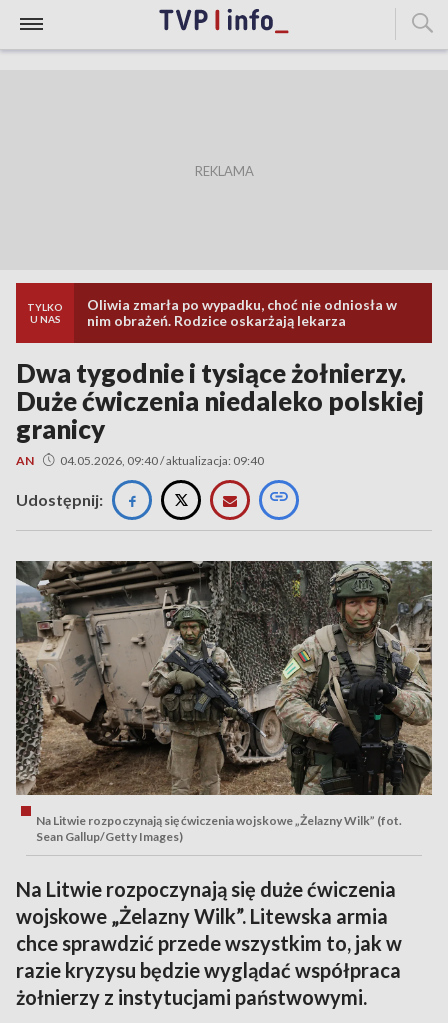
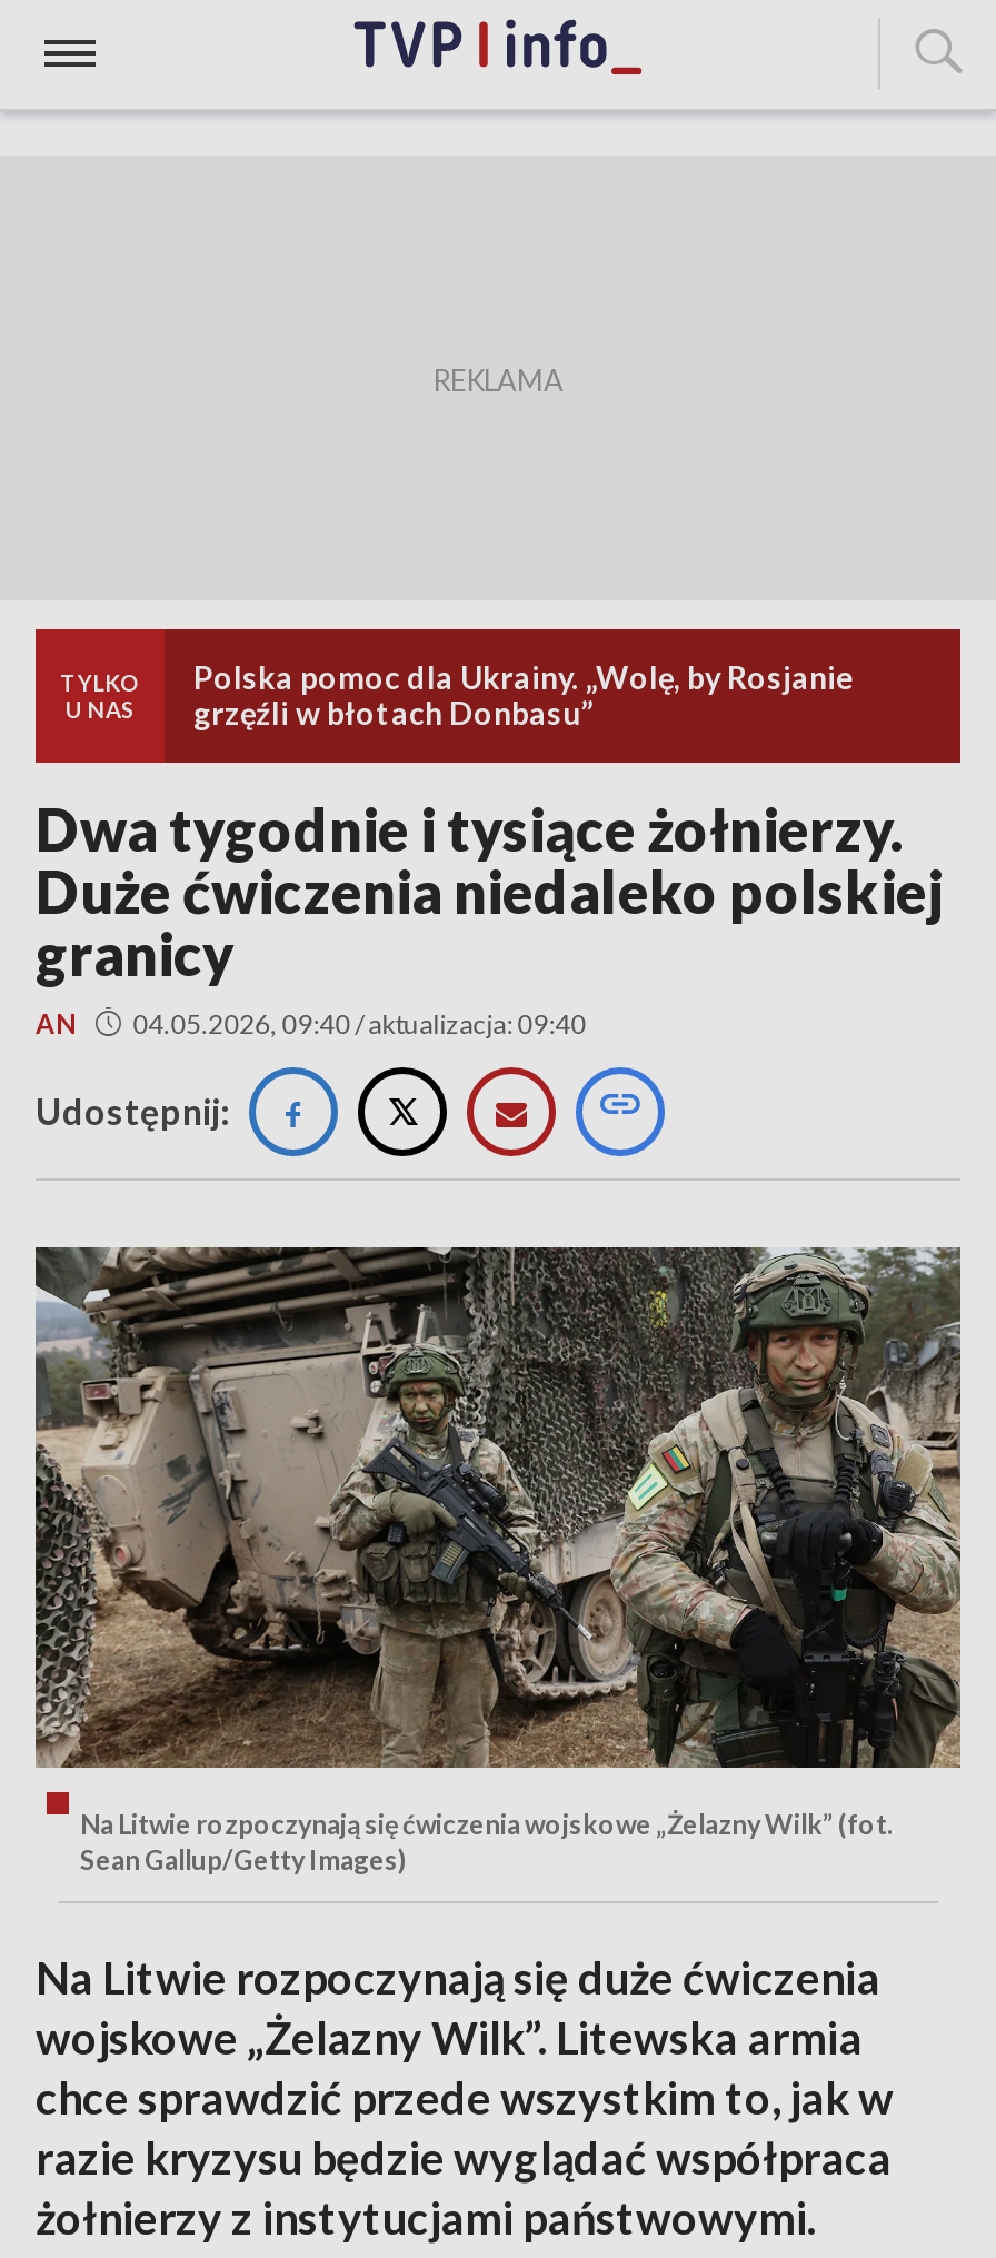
- Oliwia zmarła po wypadku, choć nie odniosła w
- nim obrażeń. Rodzice oskarżają lekarza
+ Polska pomoc dla Ukrainy. „Wolę, by Rosjanie
+ grzęźli w błotach Donbasu”
